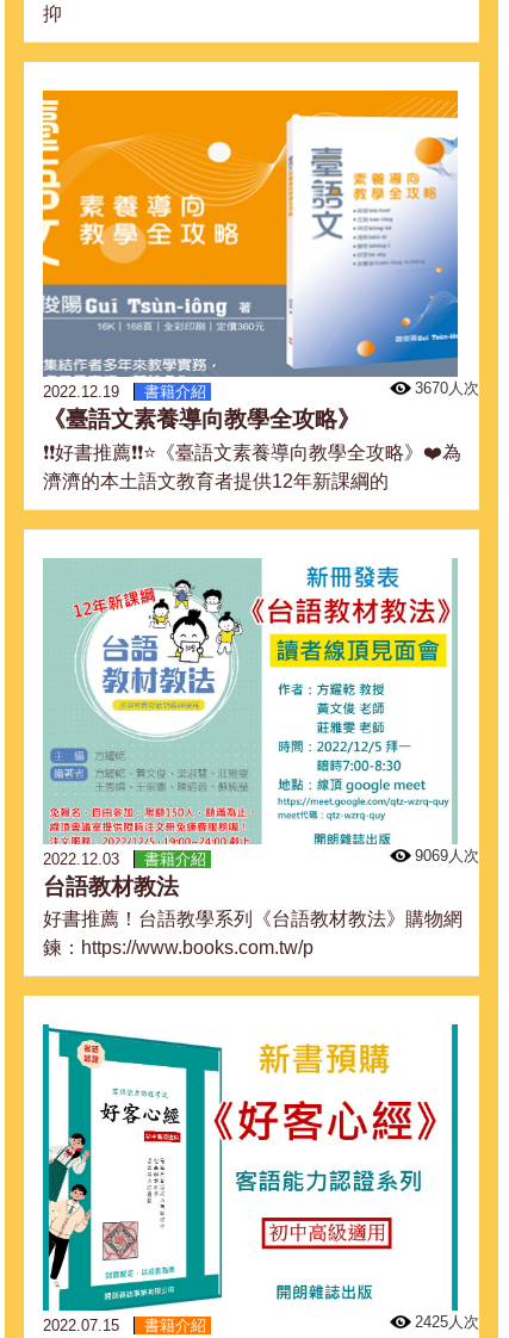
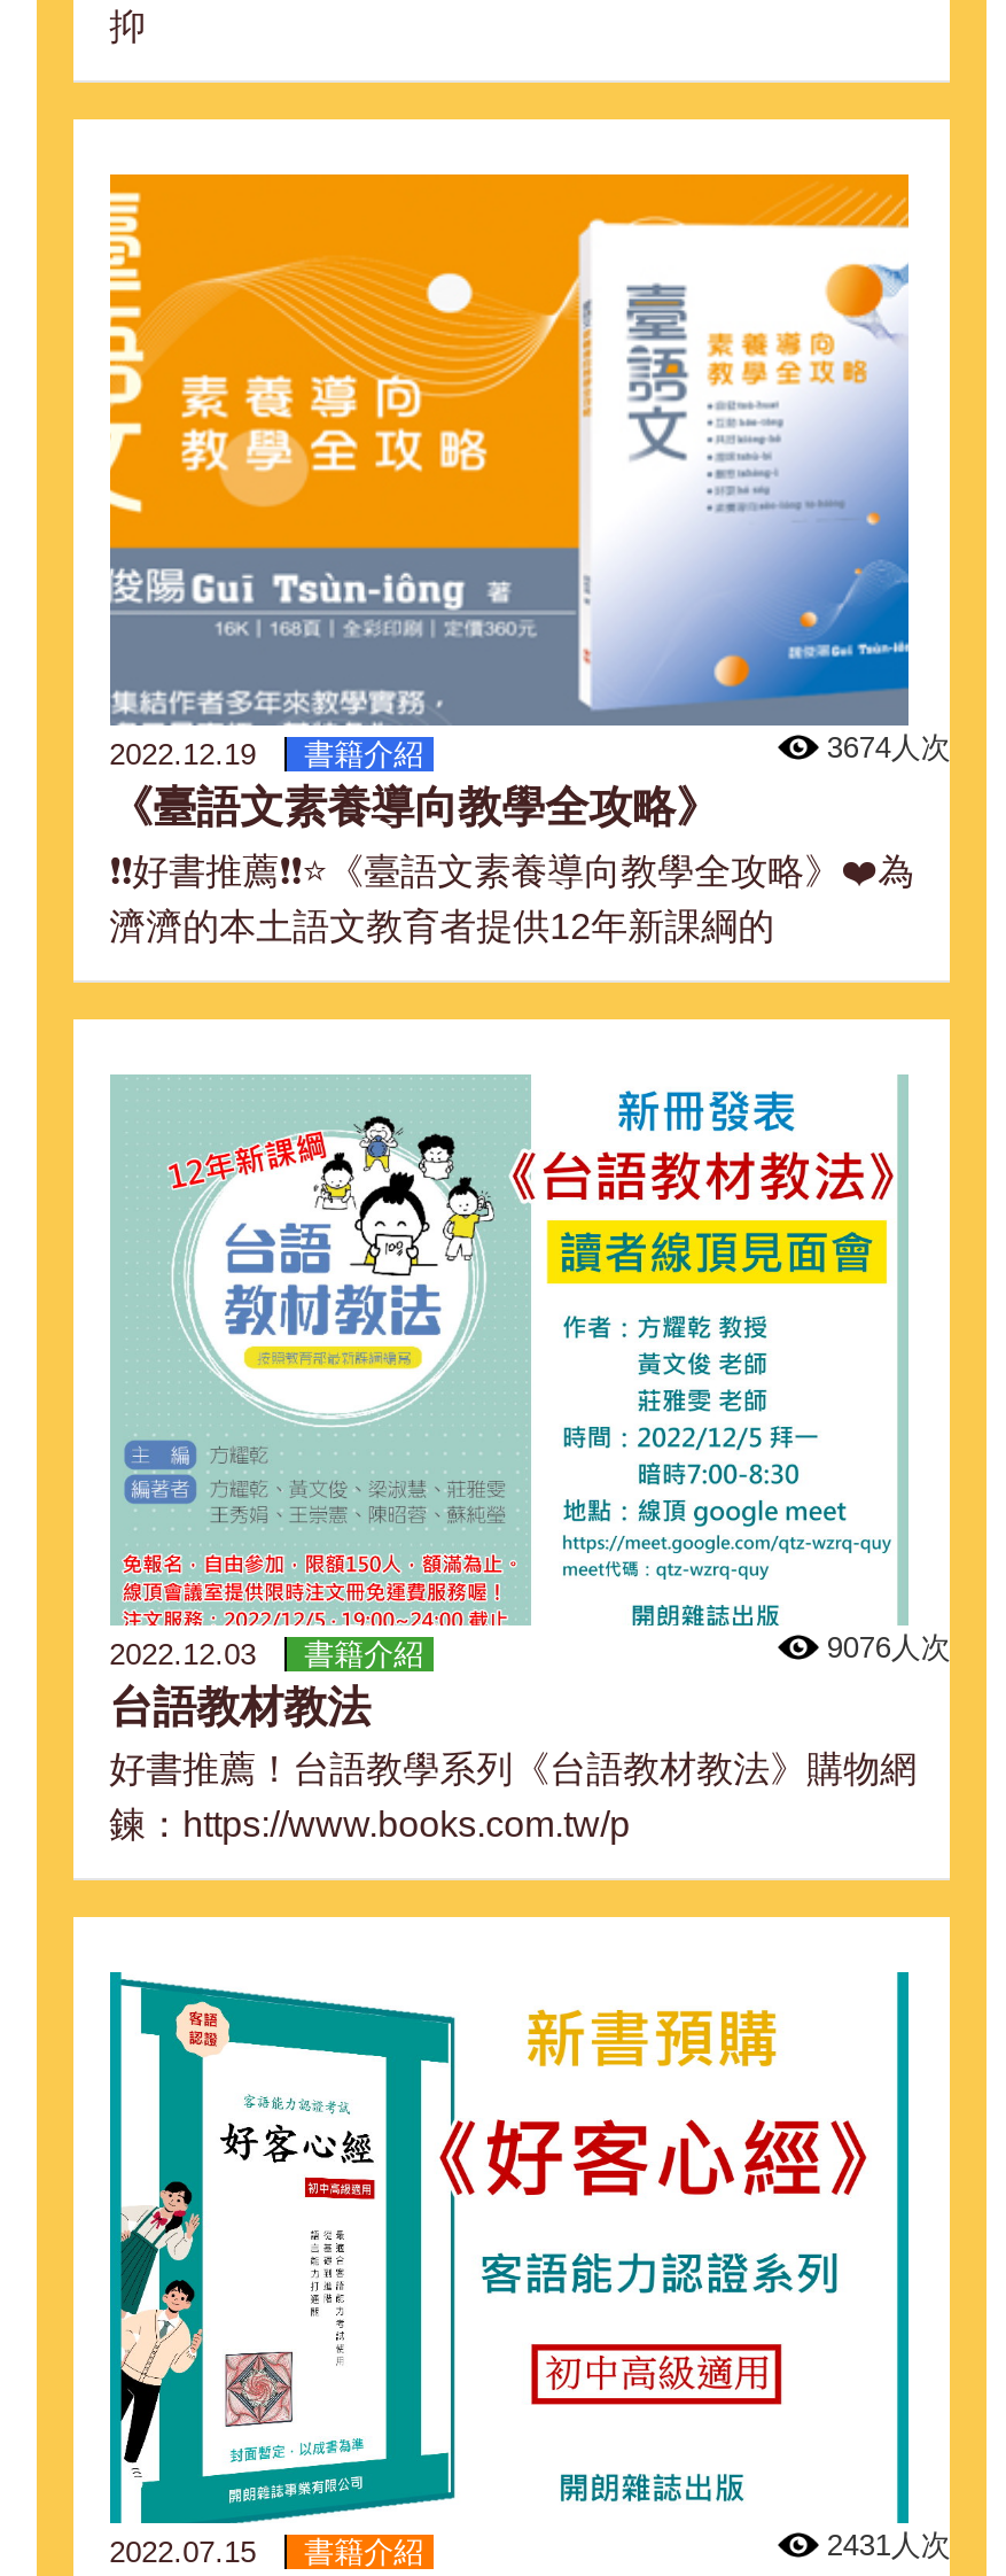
- 3670人次
+ 3674人次

- 9069人次
+ 9076人次

- 2425人次
+ 2431人次
